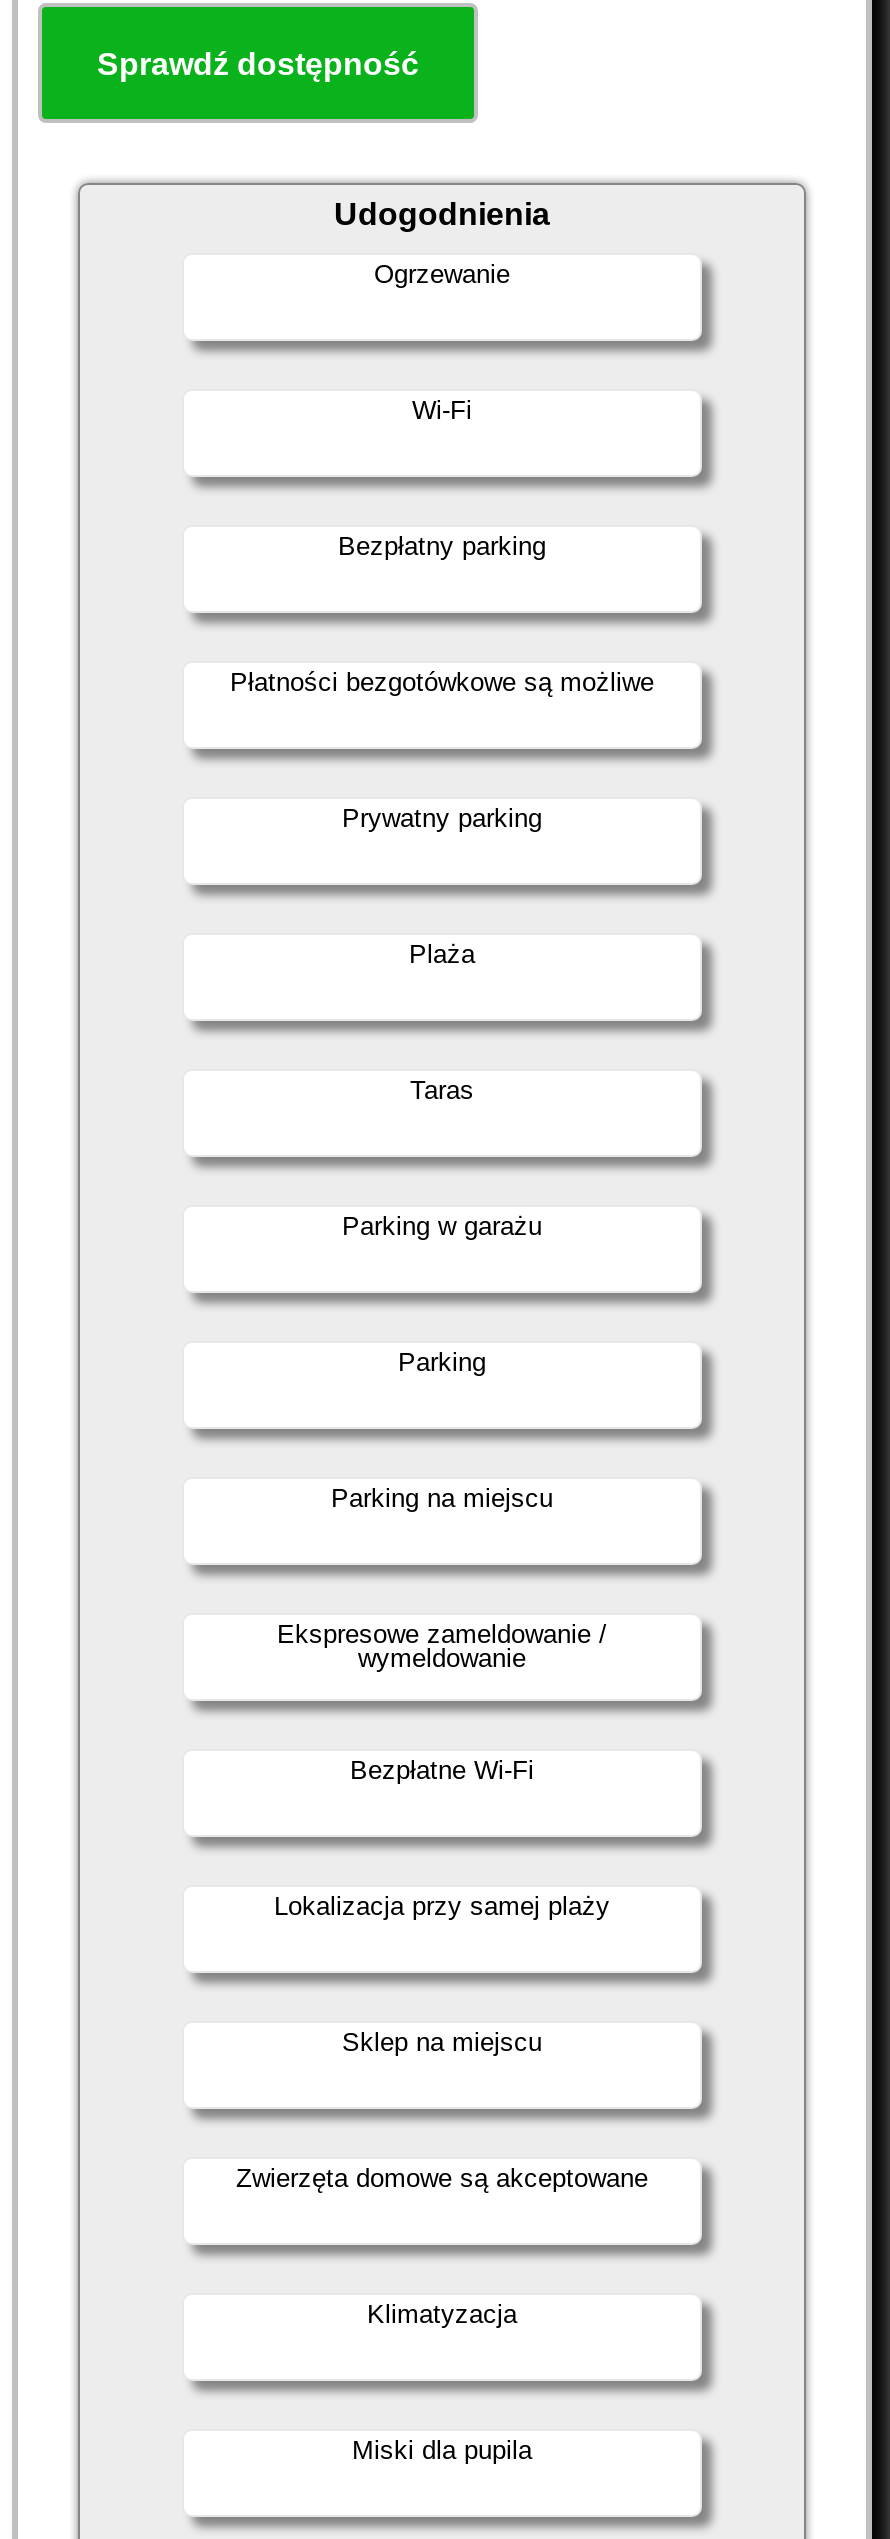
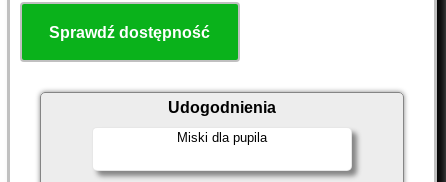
- Ogrzewanie

- Wi-Fi

- Bezpłatny parking

- Płatności bezgotówkowe są możliwe

- Prywatny parking

- Plaża

- Taras

- Parking w garażu

- Parking

- Parking na miejscu

- Ekspresowe zameldowanie /
- wymeldowanie

- Bezpłatne Wi-Fi

- Lokalizacja przy samej plaży

- Sklep na miejscu

- Zwierzęta domowe są akceptowane

- Klimatyzacja
